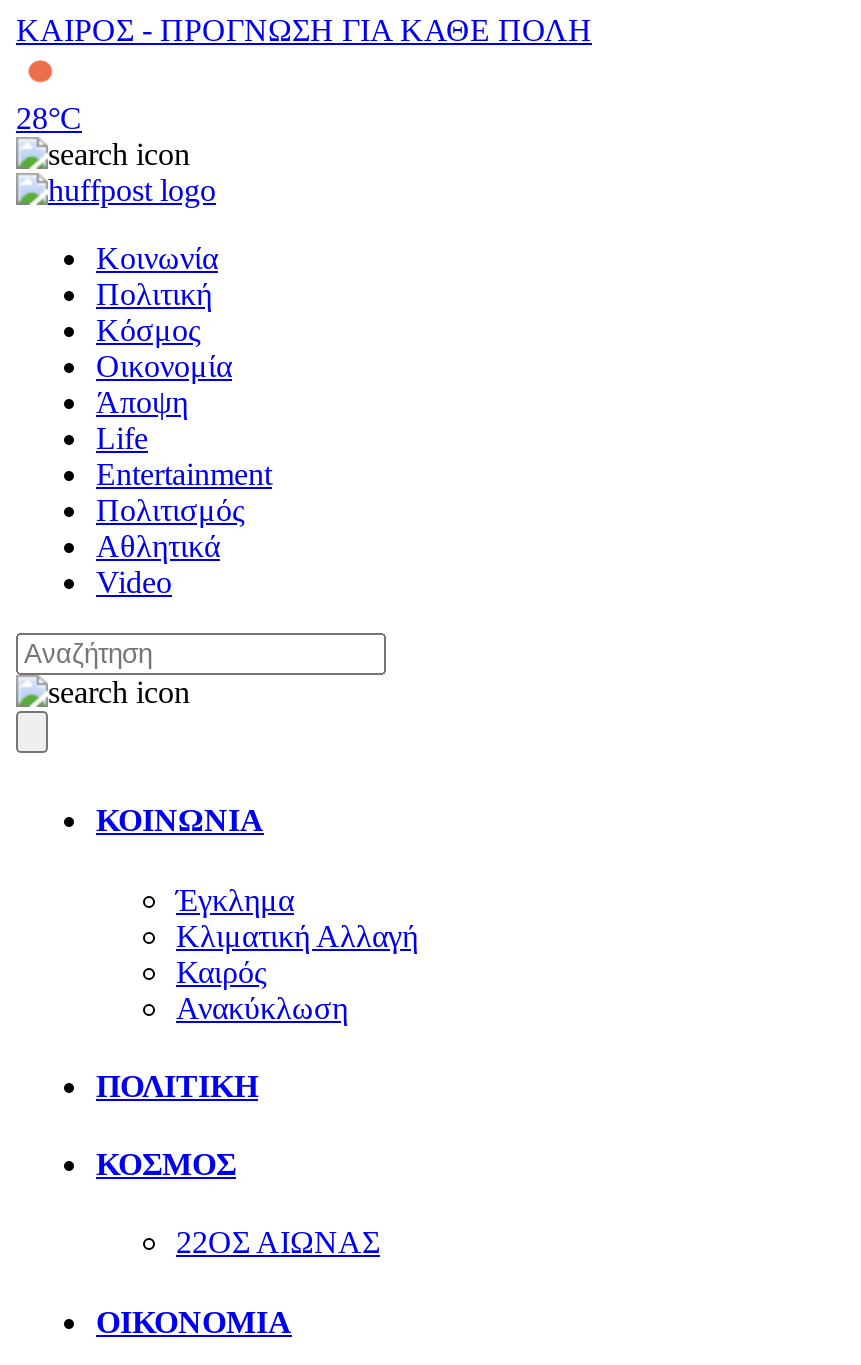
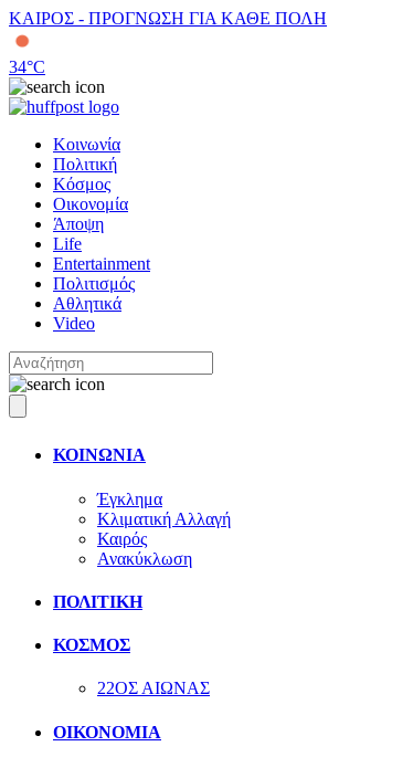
- 28°C
+ 34°C
